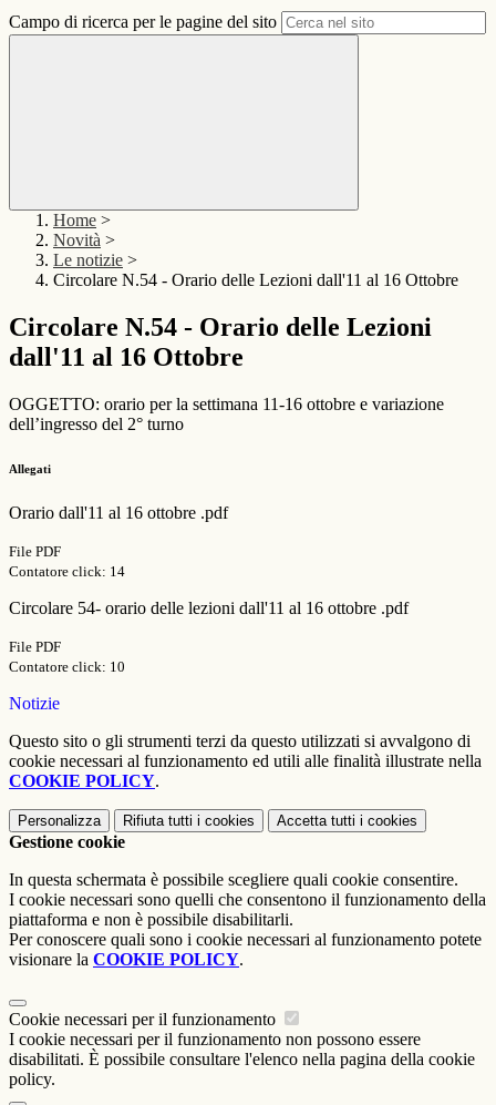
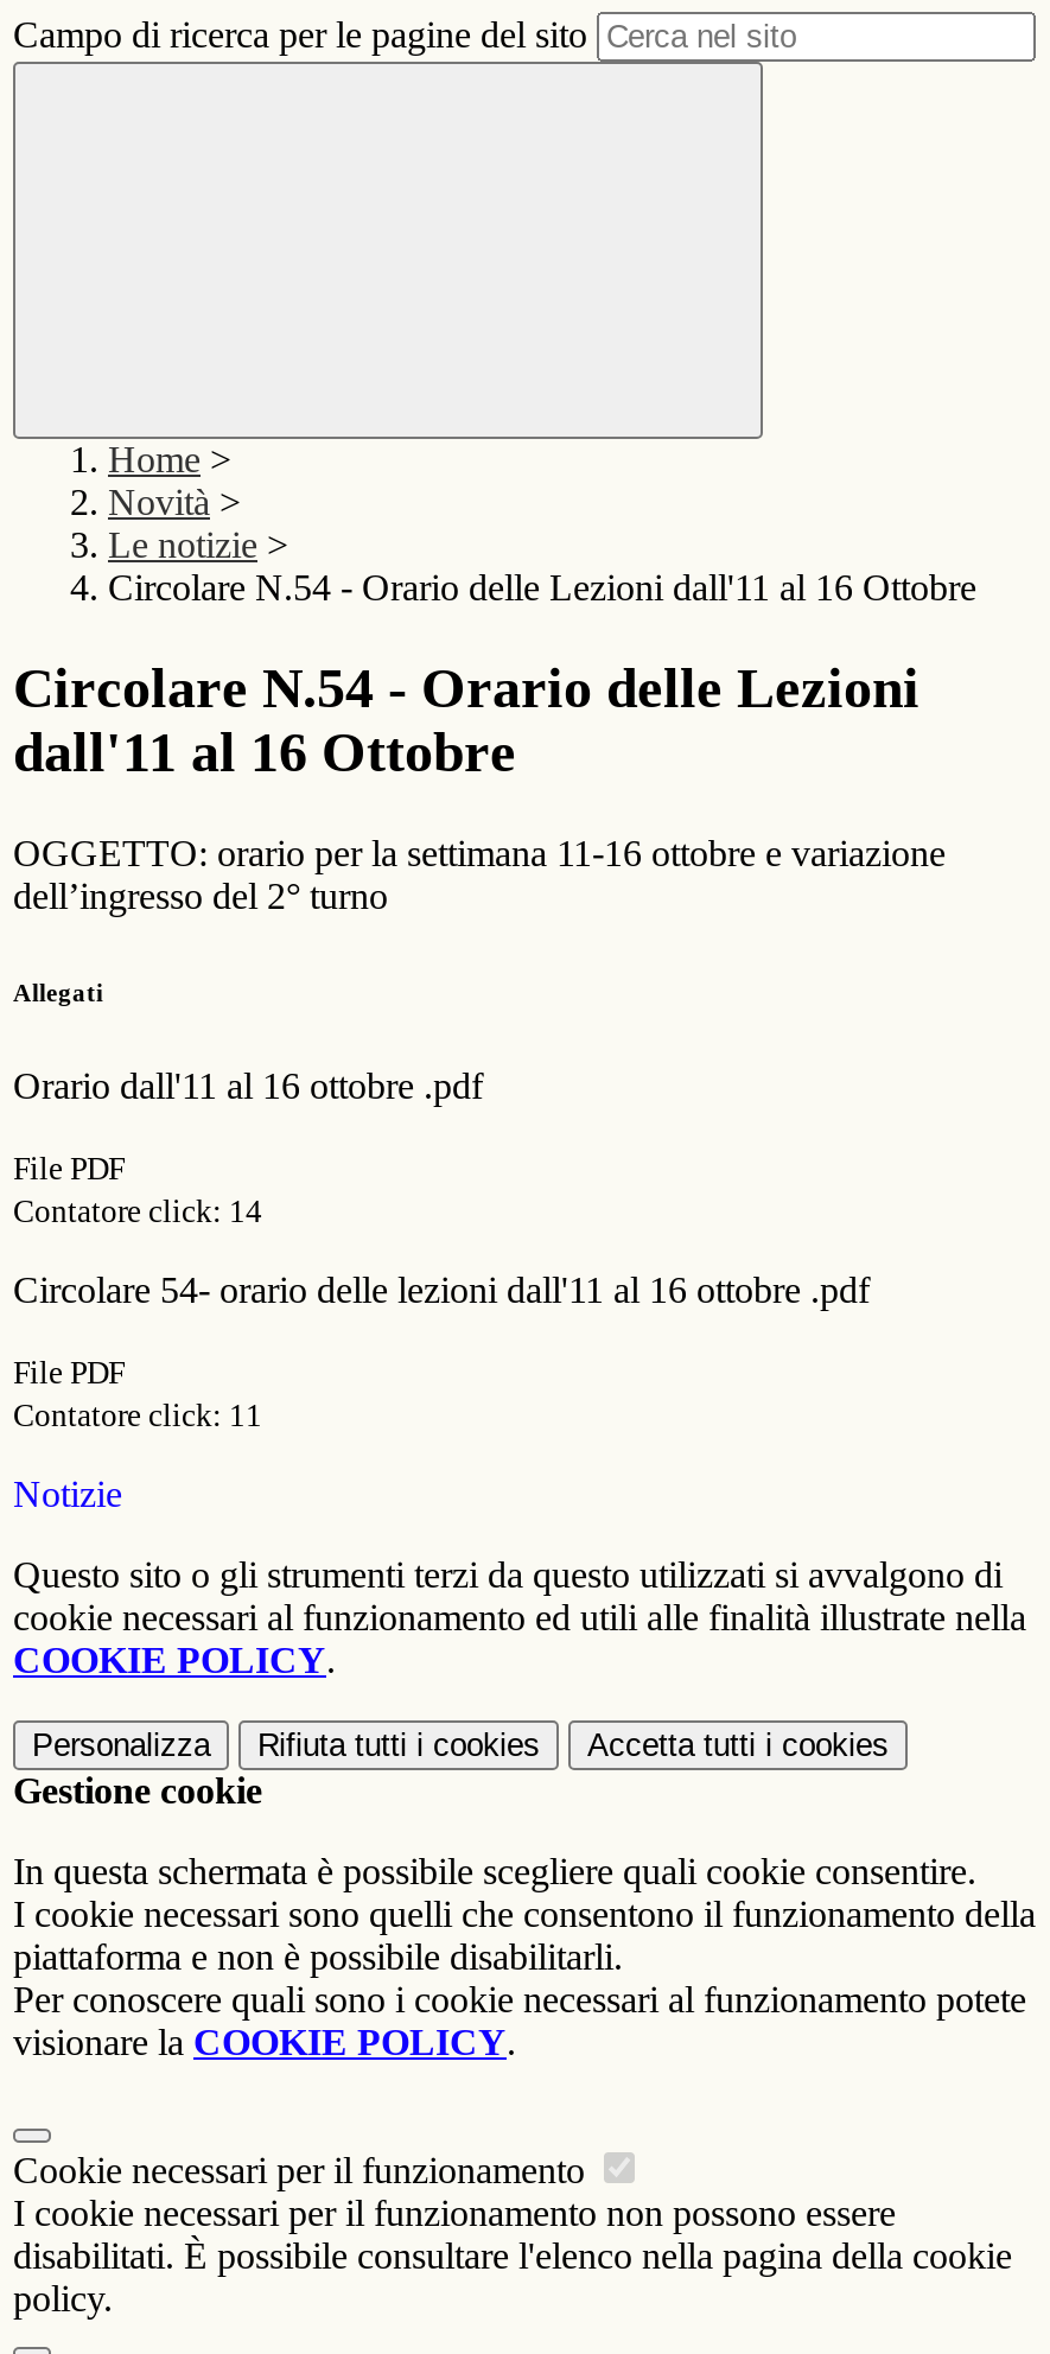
- Contatore click: 10
+ Contatore click: 11
